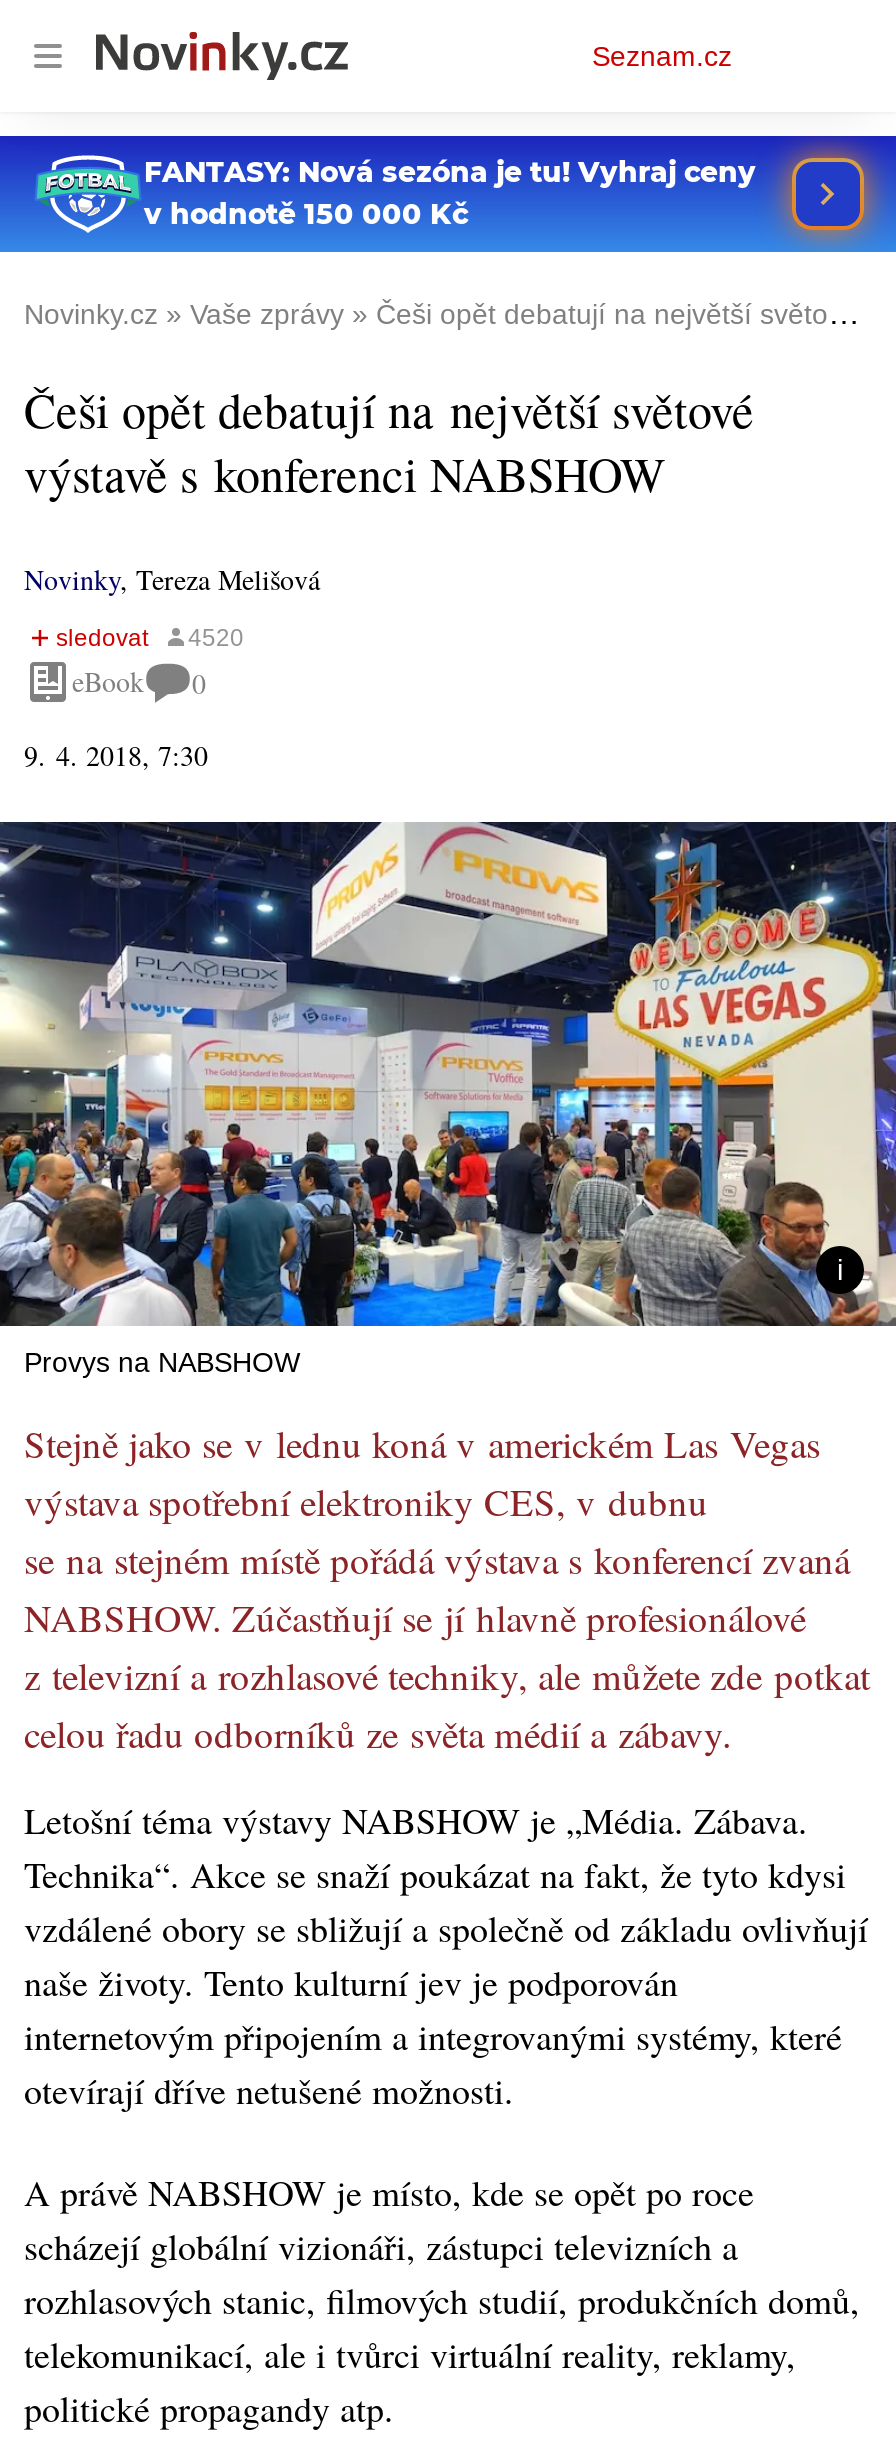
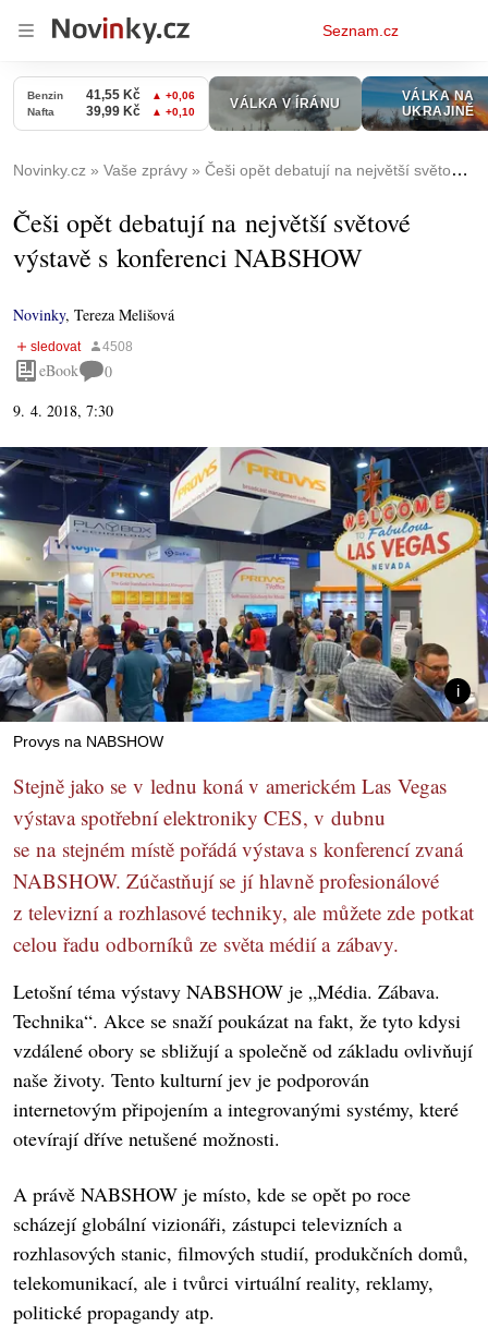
- [image]
+ [image]
